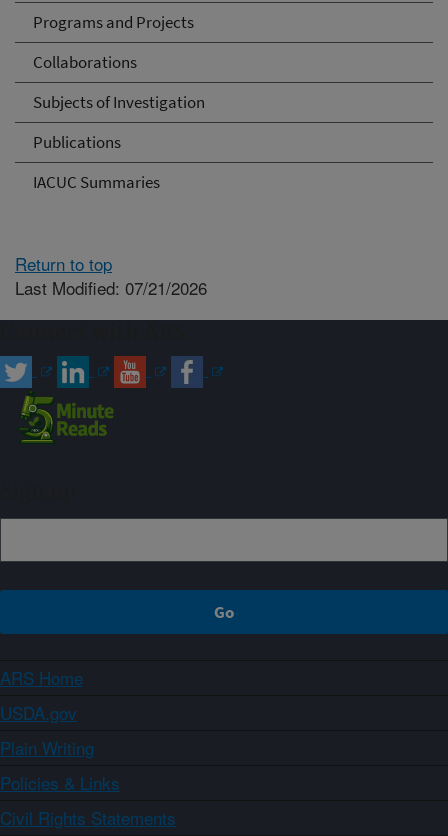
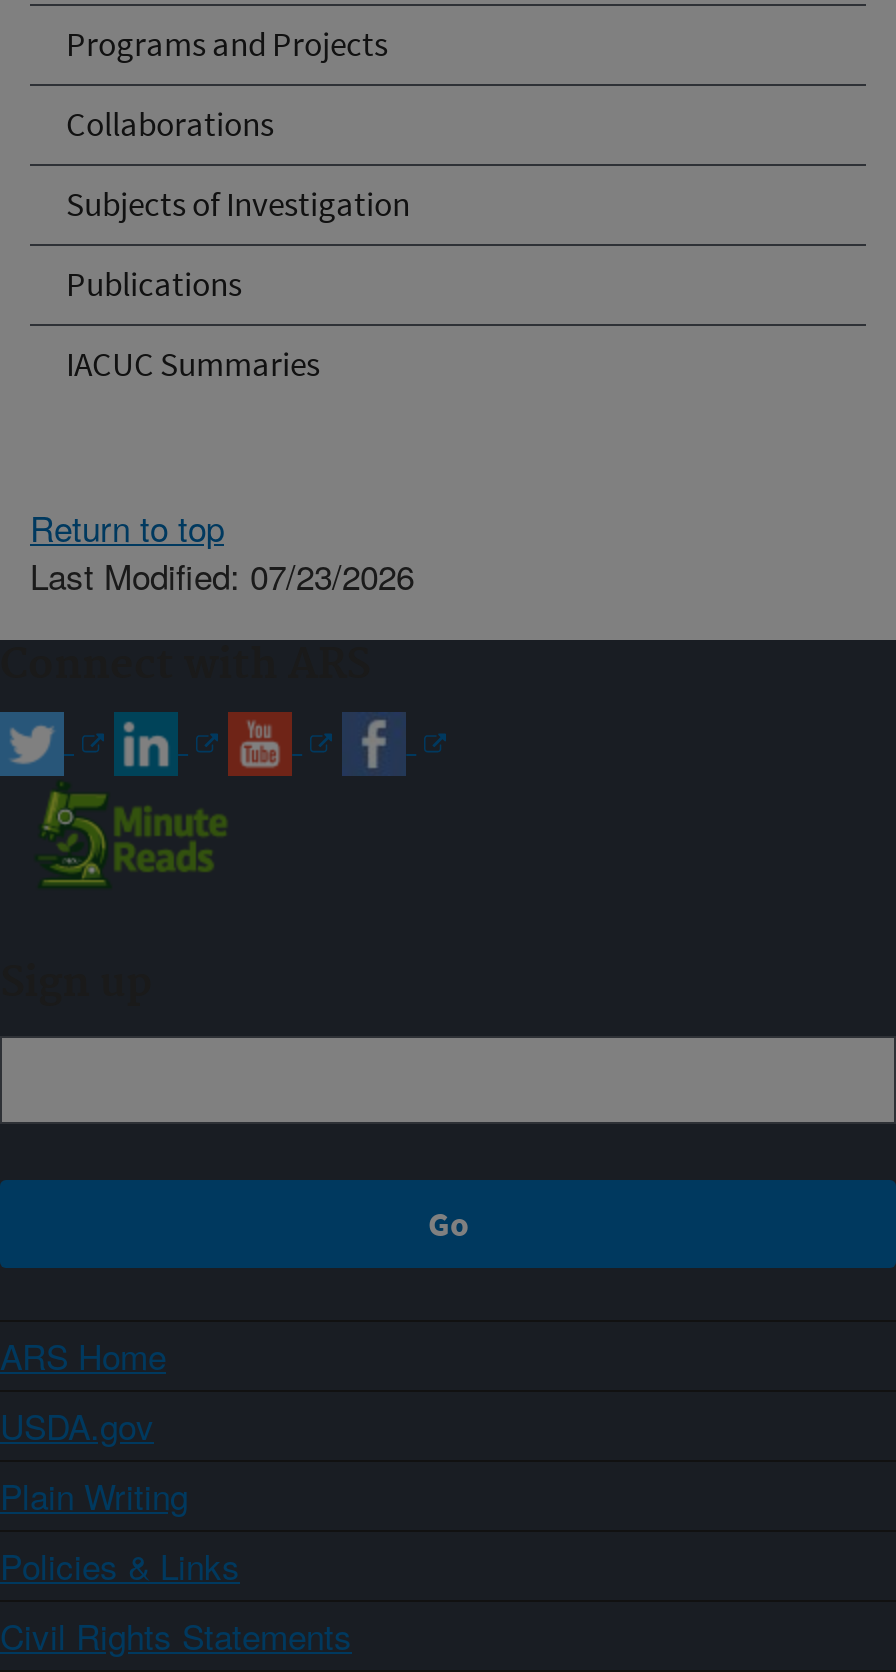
- Last Modified: 07/21/2026
+ Last Modified: 07/23/2026
